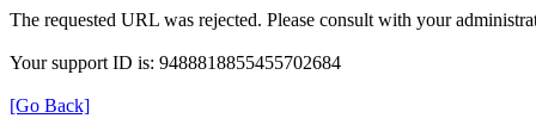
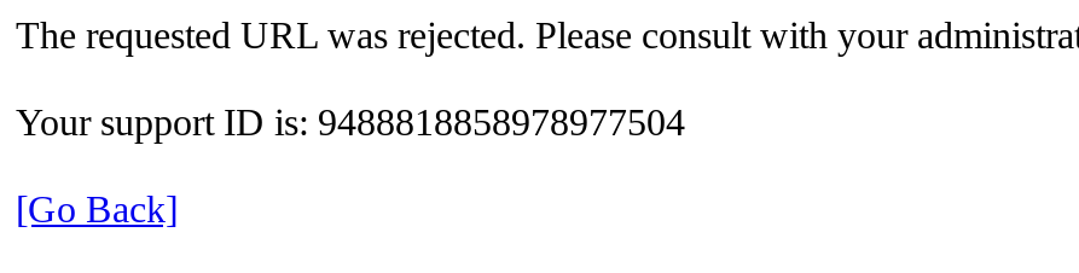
- Your support ID is: 9488818855455702684
+ Your support ID is: 9488818858978977504
